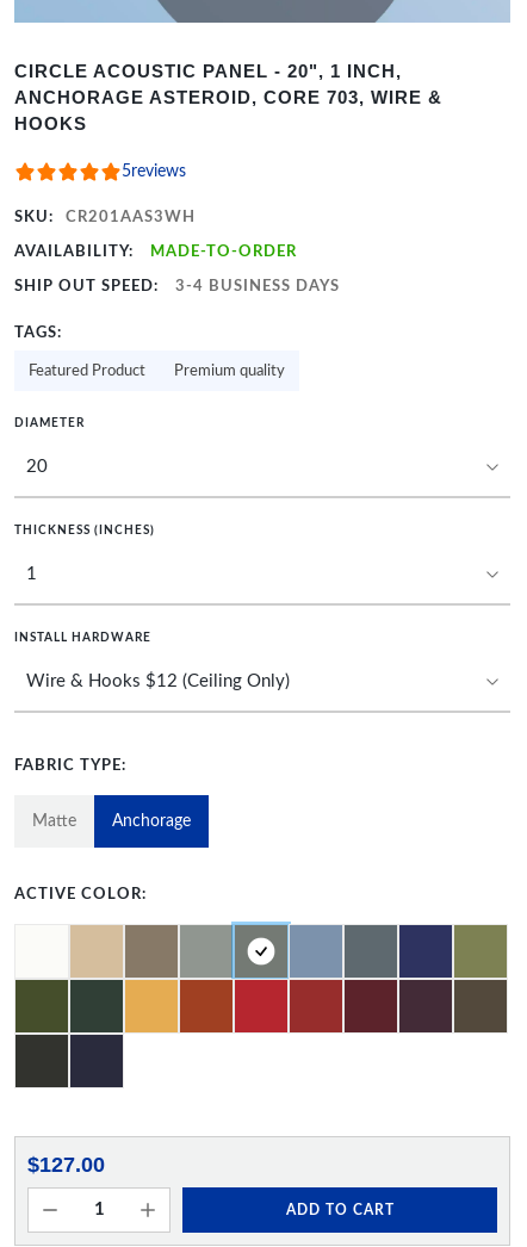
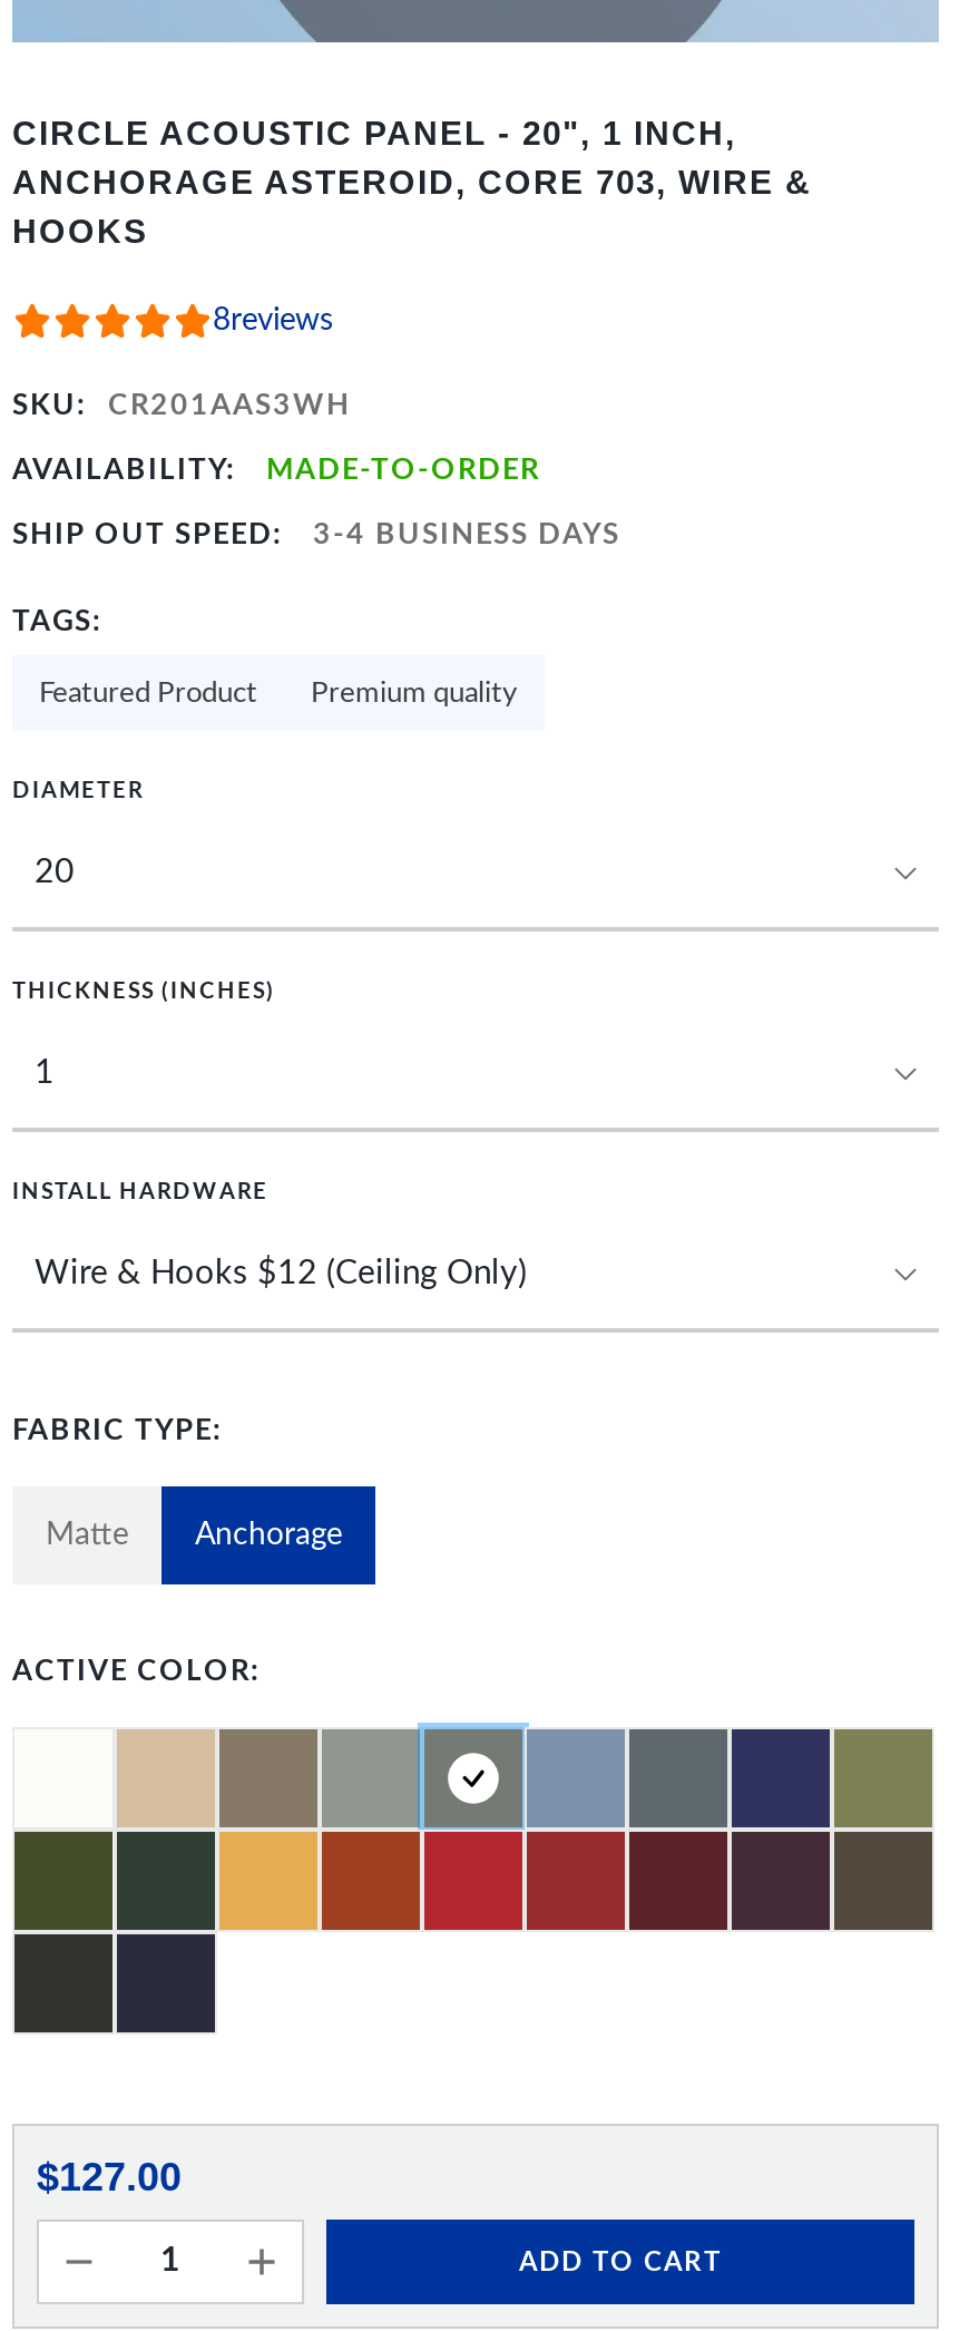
- 5reviews
+ 8reviews
